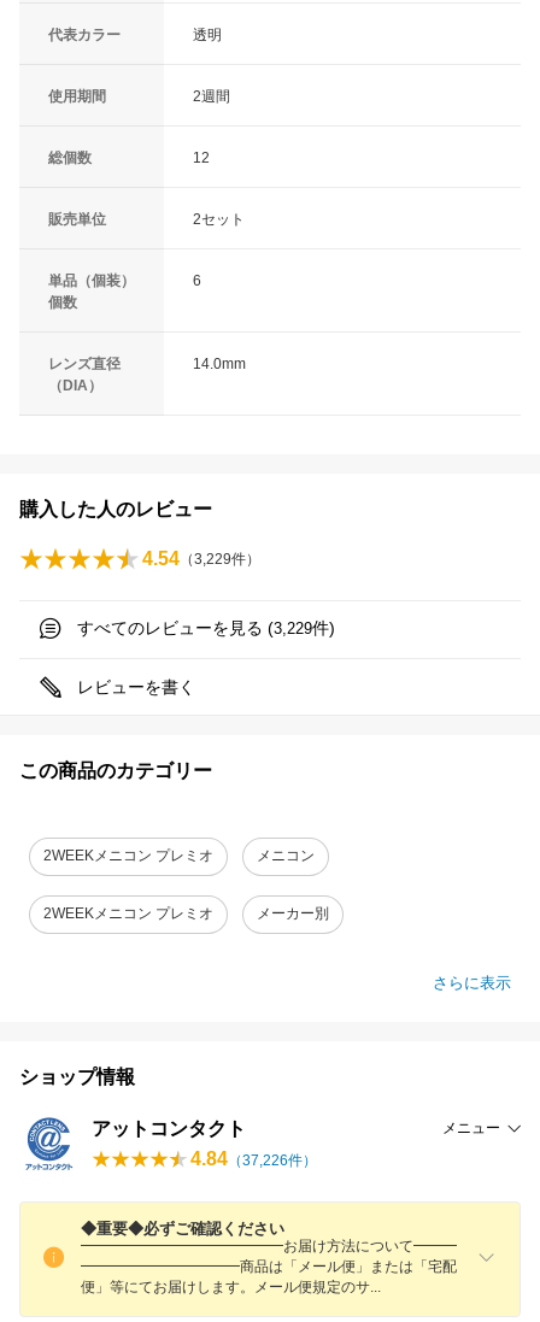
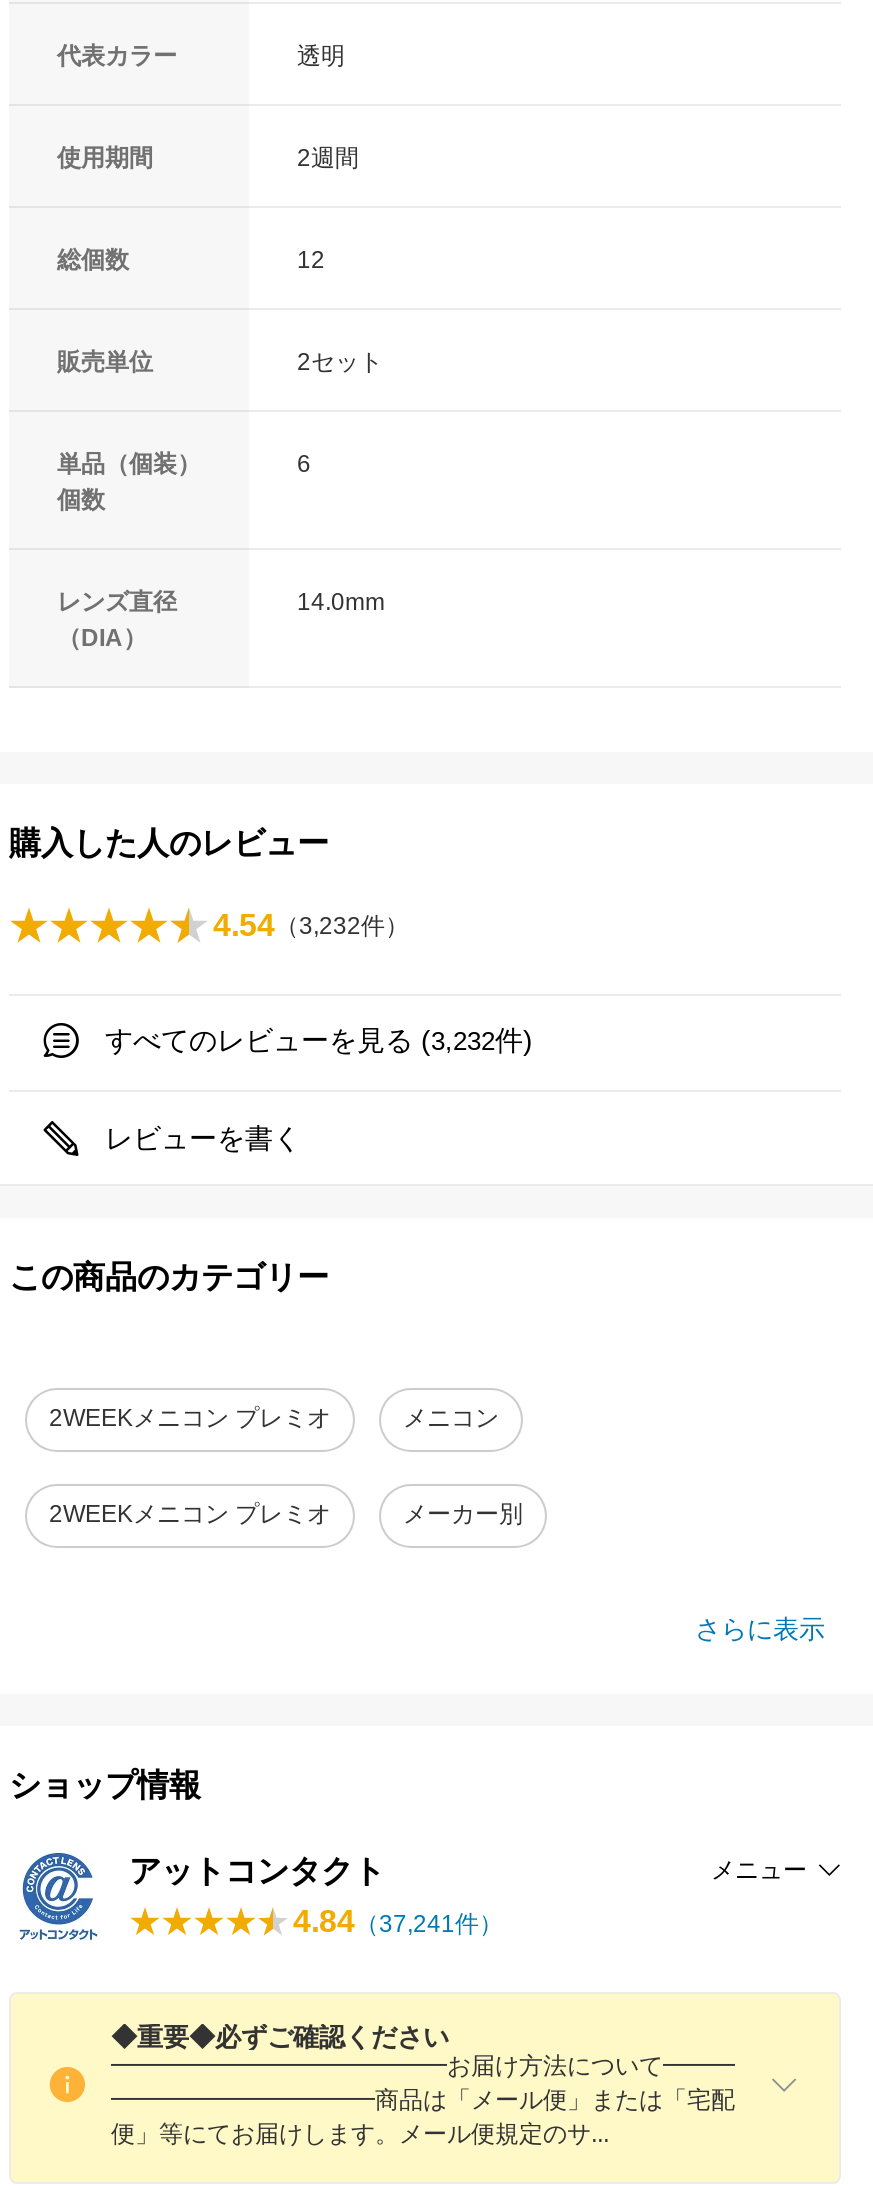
- 4.54（3,229件）
+ 4.54（3,232件）

- すべてのレビューを見る (3,229件)
+ すべてのレビューを見る (3,232件)

- 4.84（37,226件）
+ 4.84（37,241件）
